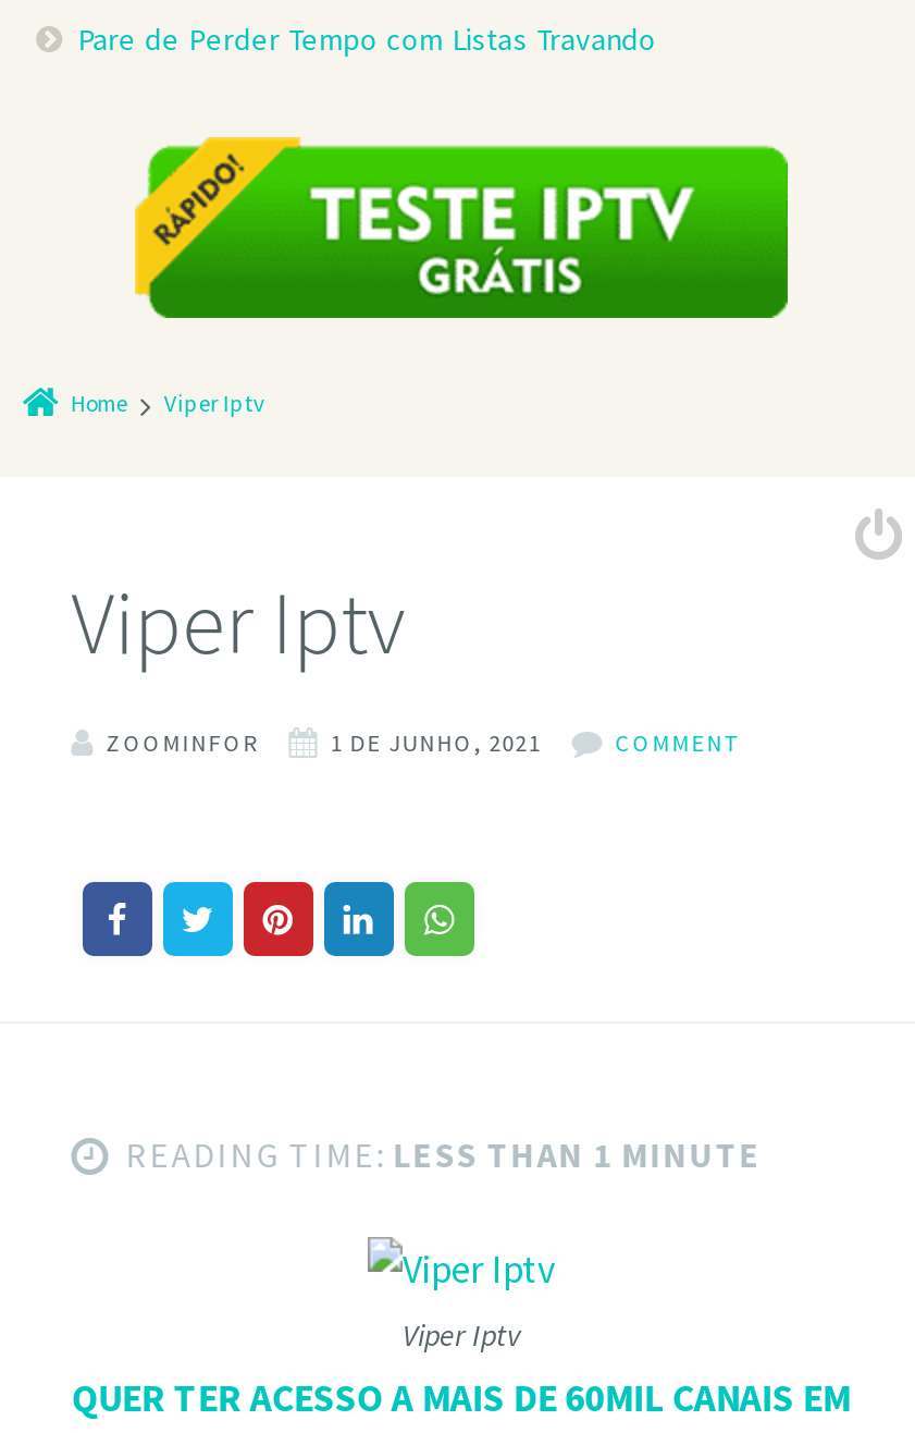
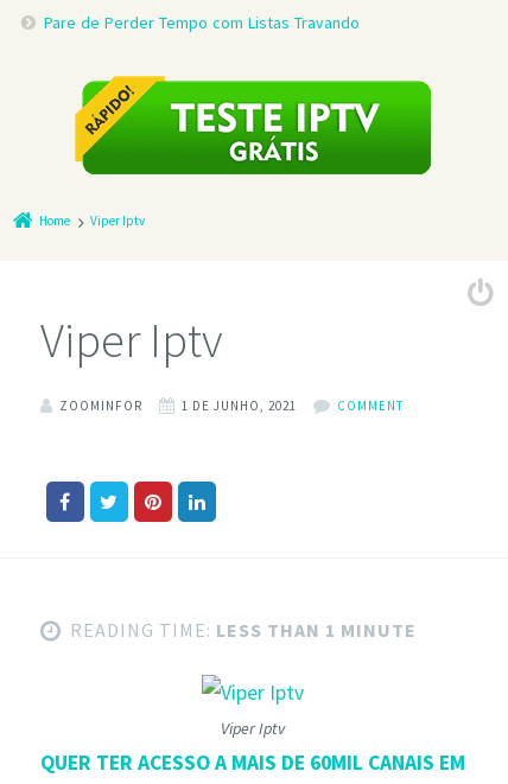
- [image]
